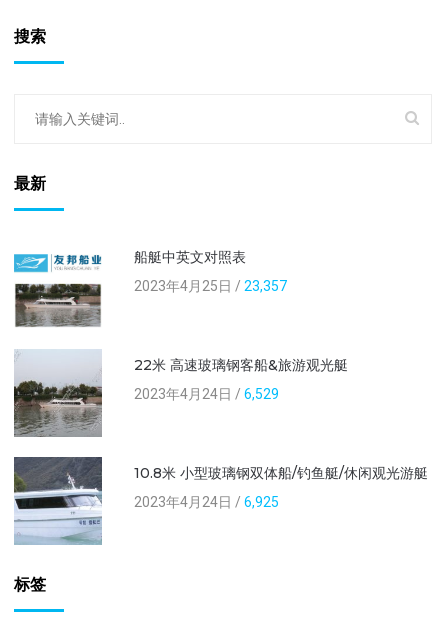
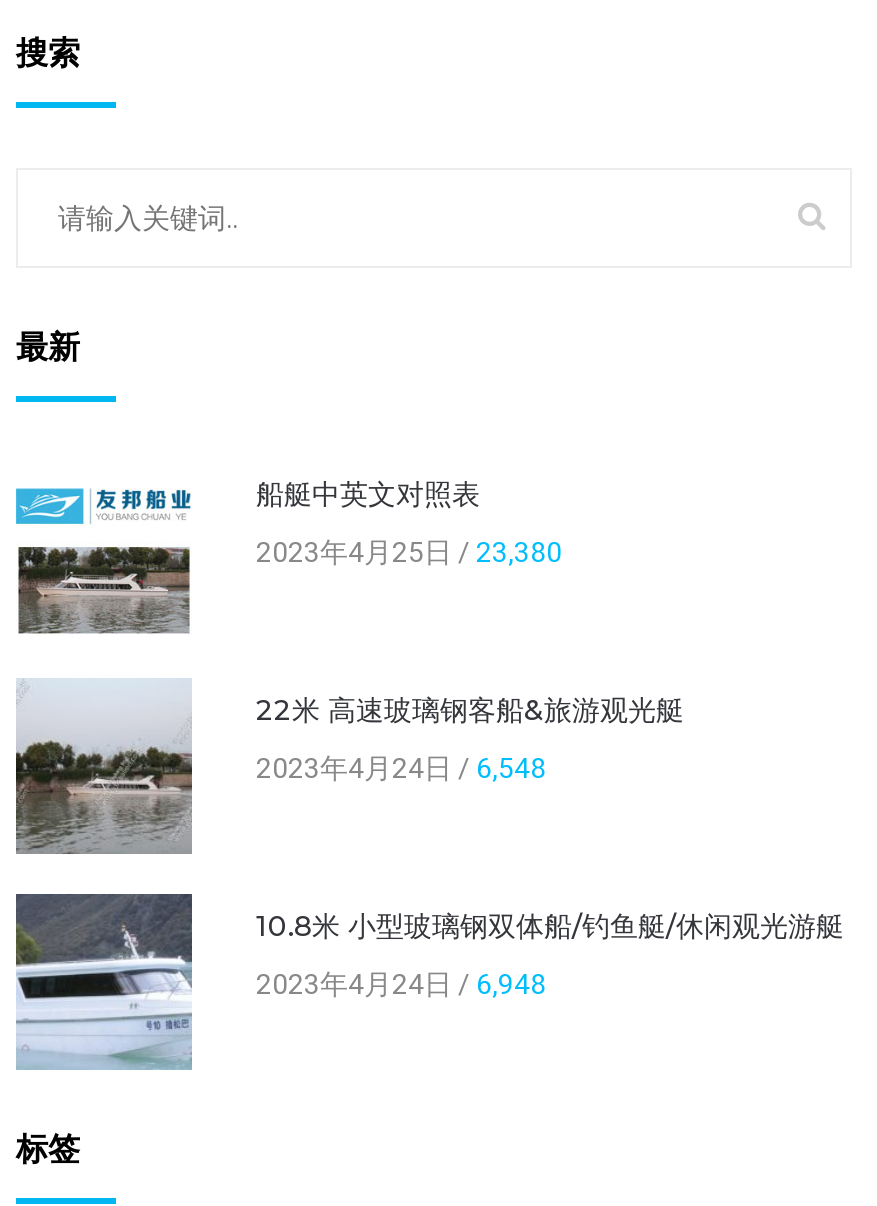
- 2023年4月25日 / 23,357
+ 2023年4月25日 / 23,380

- 2023年4月24日 / 6,529
+ 2023年4月24日 / 6,548

- 2023年4月24日 / 6,925
+ 2023年4月24日 / 6,948
